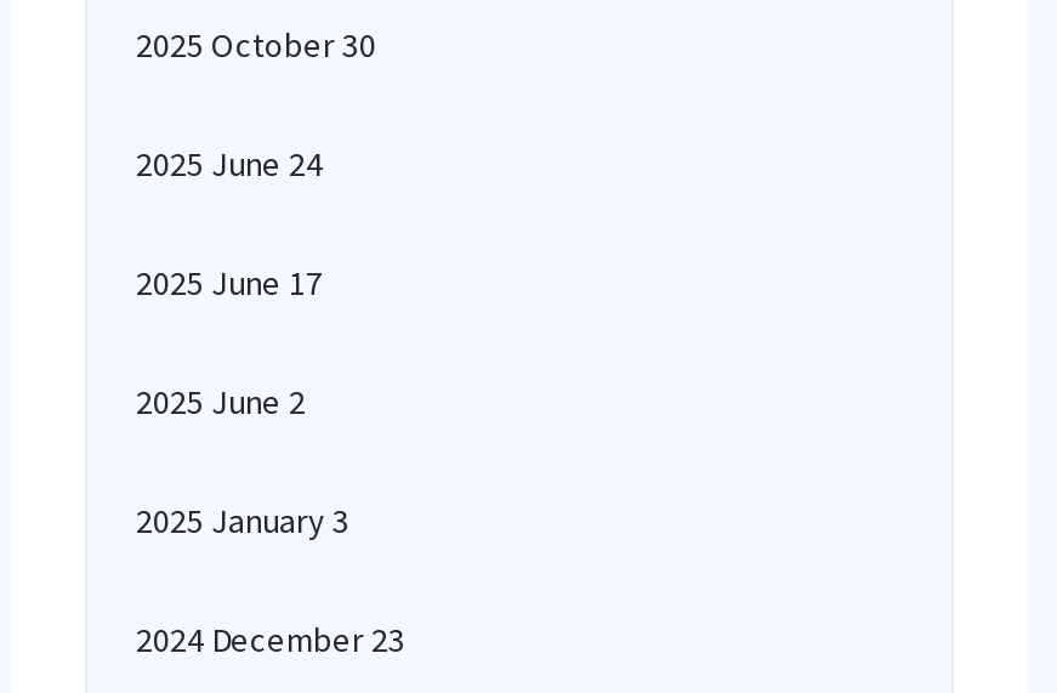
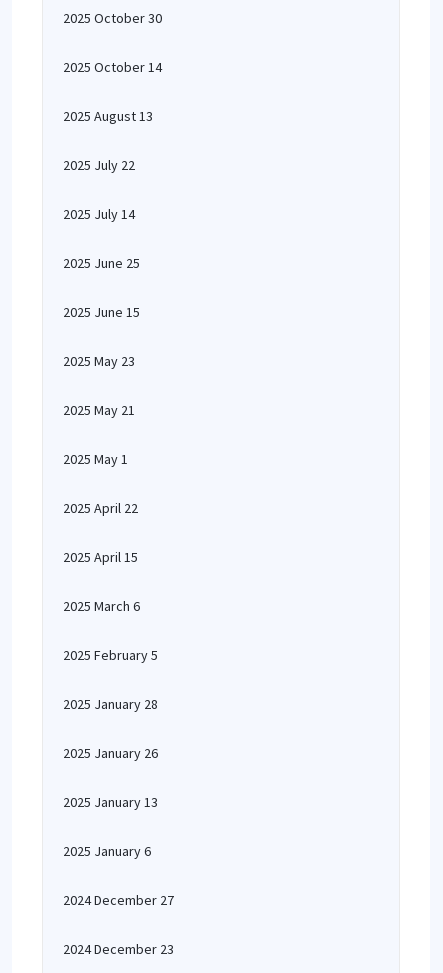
- 2025 June 24
- 2025 June 17
- 2025 June 2
- 2025 January 3
+ 2025 October 14
+ 2025 August 13
+ 2025 July 22
+ 2025 July 14
+ 2025 June 25
+ 2025 June 15
+ 2025 May 23
+ 2025 May 21
+ 2025 May 1
+ 2025 April 22
+ 2025 April 15
+ 2025 March 6
+ 2025 February 5
+ 2025 January 28
+ 2025 January 26
+ 2025 January 13
+ 2025 January 6
+ 2024 December 27
